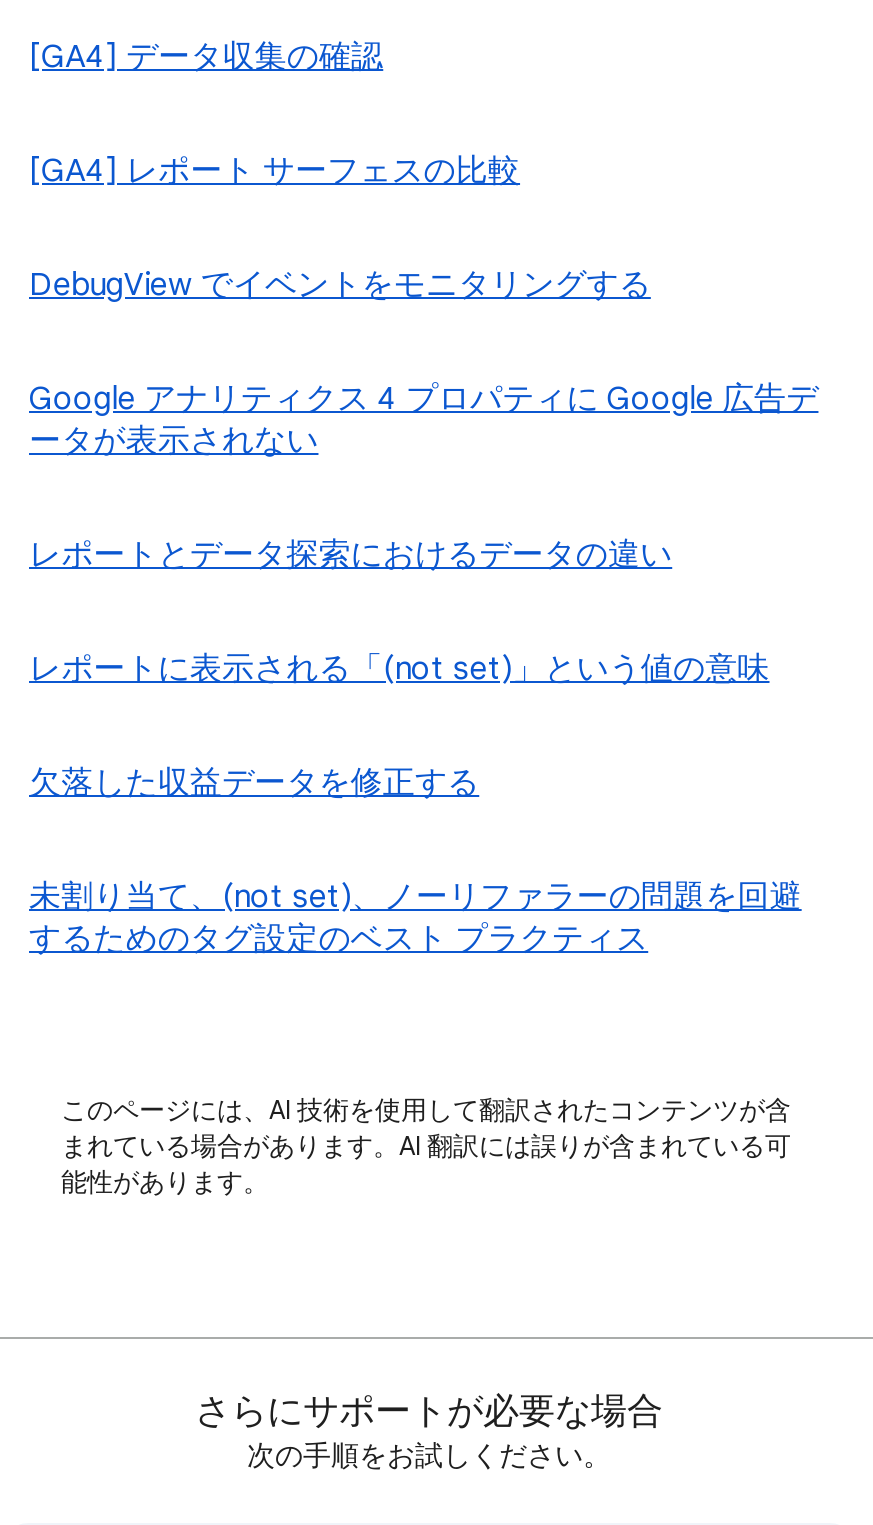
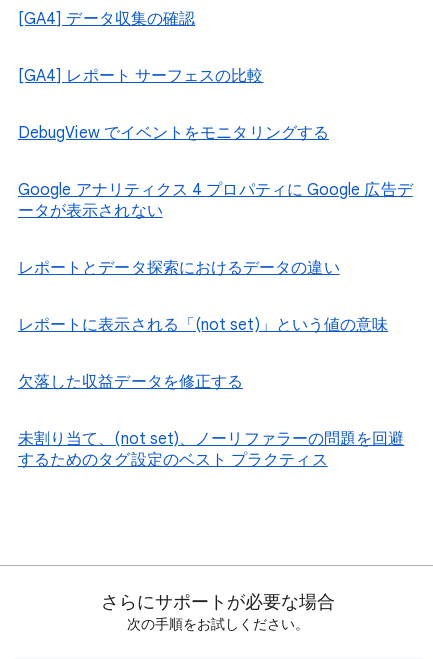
- このページには、AI 技術を使用して翻訳されたコンテンツが含
- まれている場合があります。AI 翻訳には誤りが含まれている可
- 能性があります。
